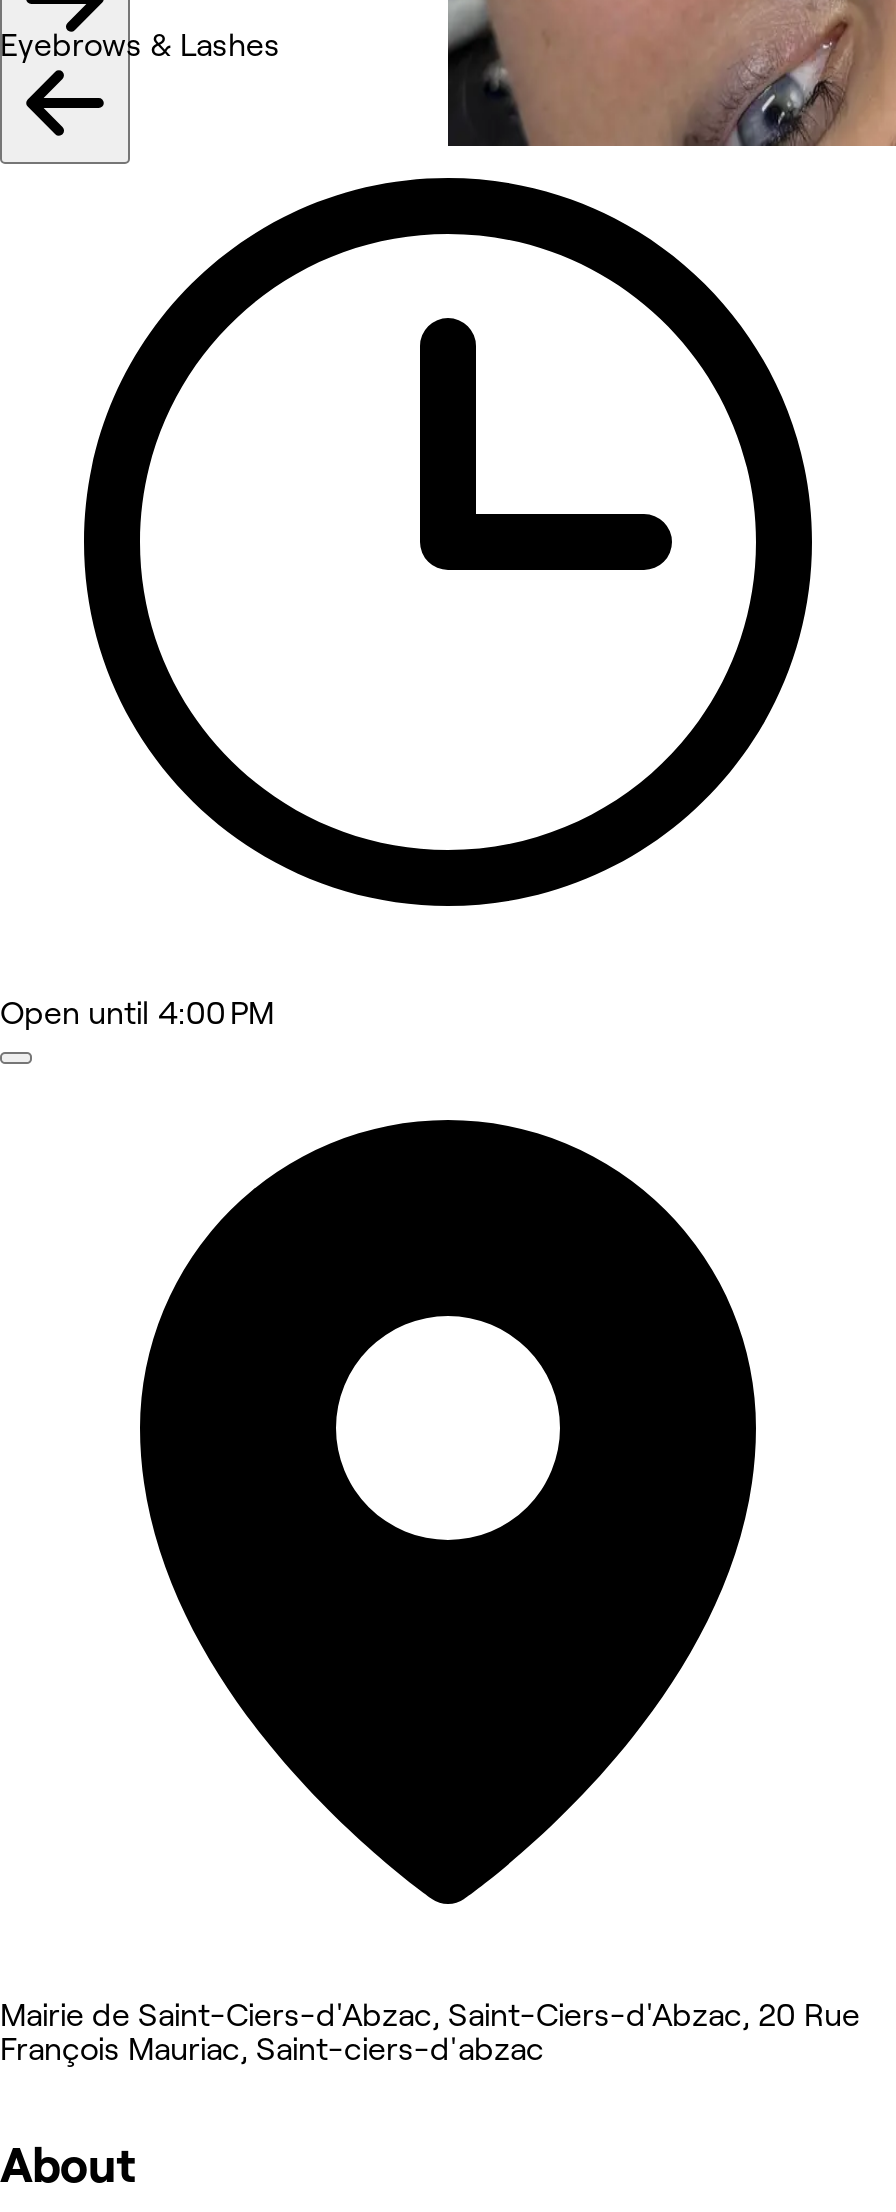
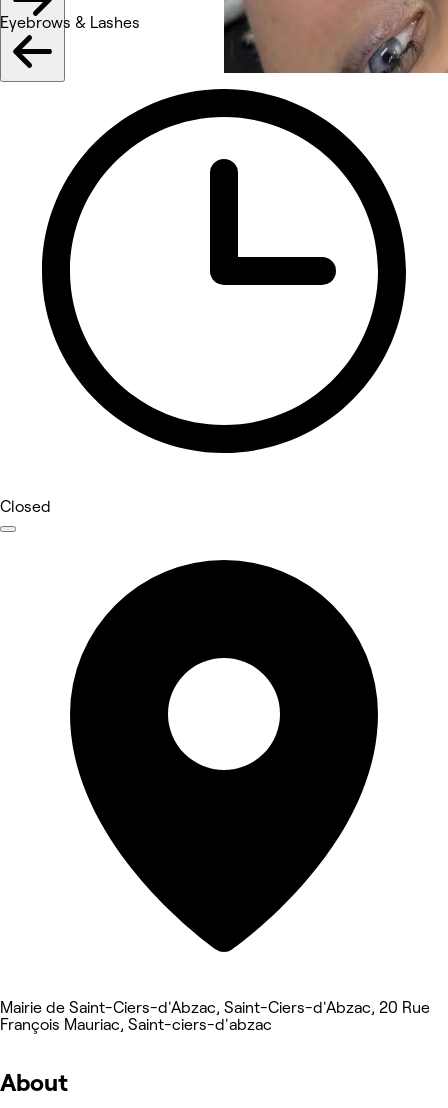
- Open until 4:00 PM
+ Closed
